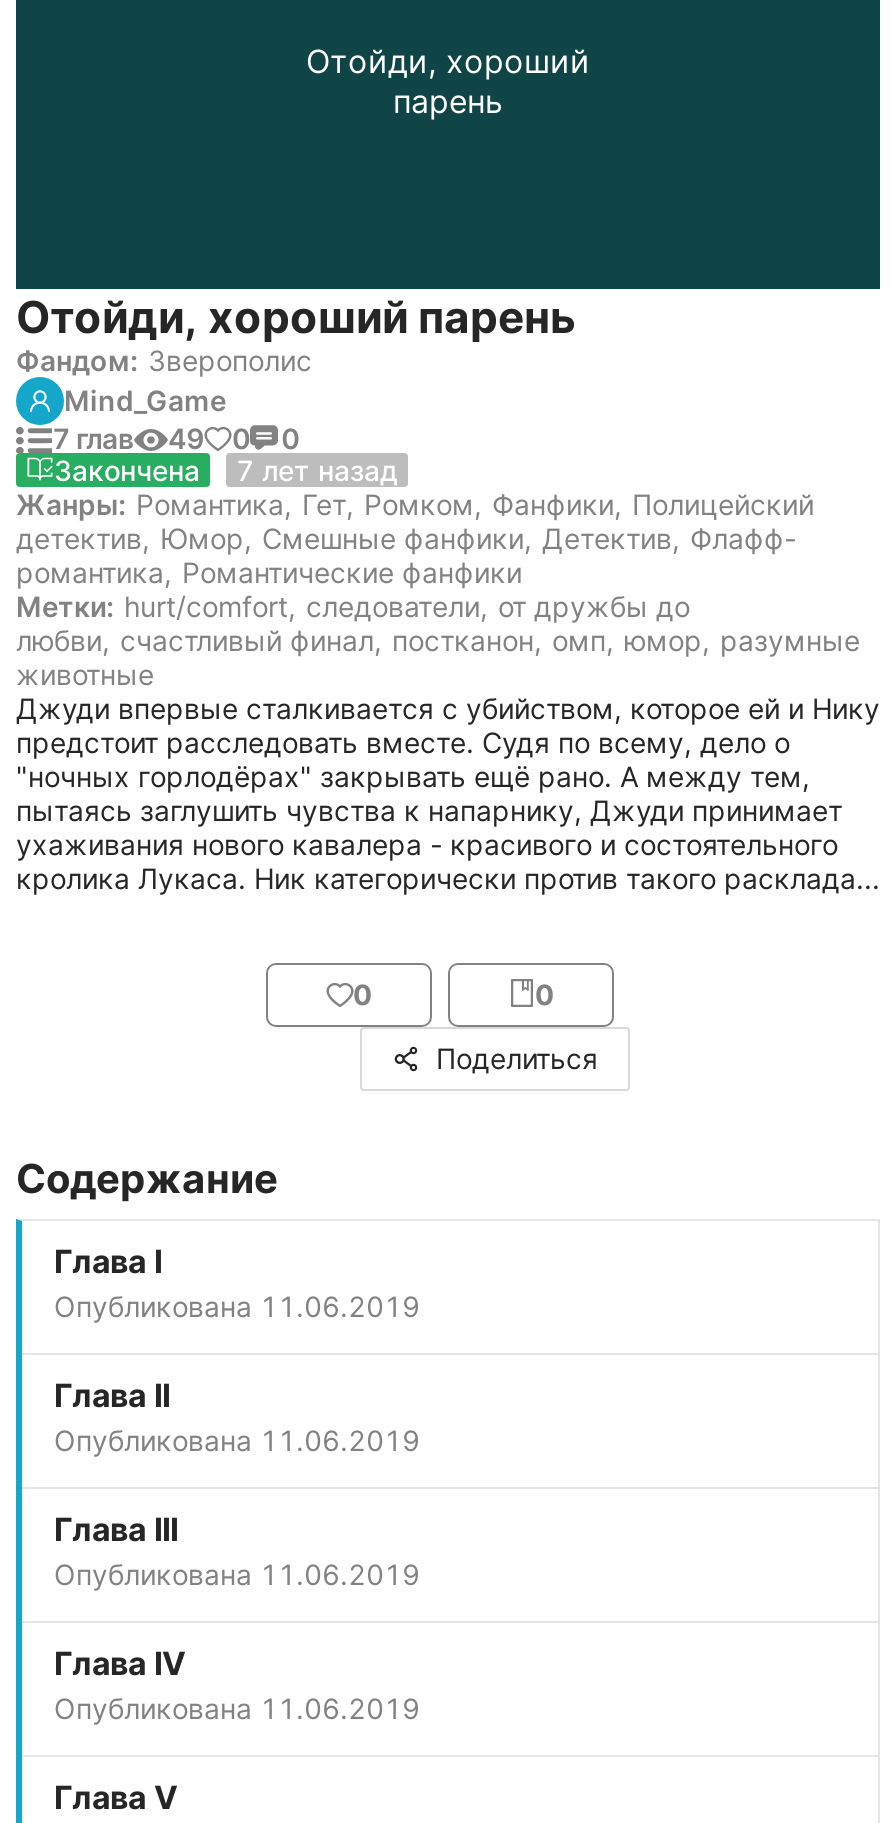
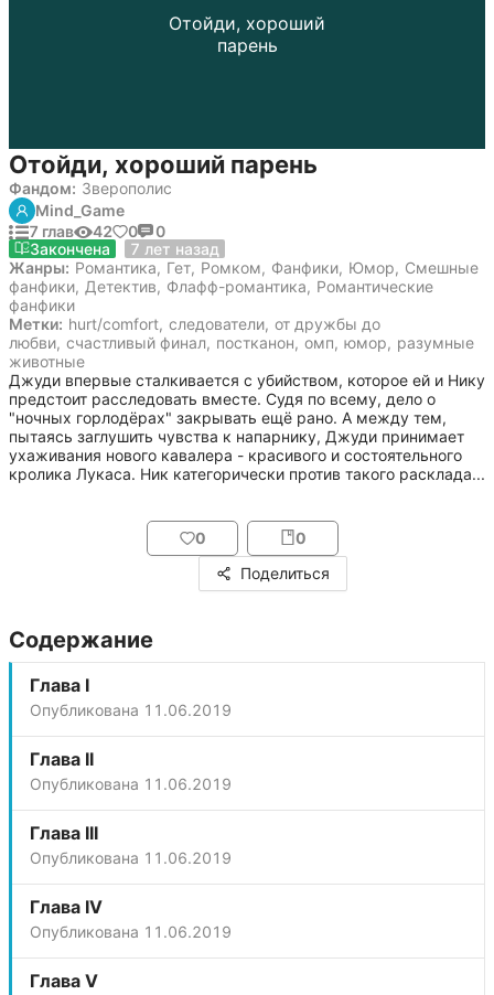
- 7 глав 49 0 0
+ 7 глав 42 0 0

- Жанры: Романтика, Гет, Ромком, Фанфики, Полицейский
- детектив, Юмор, Смешные фанфики, Детектив, Флафф-
- романтика, Романтические фанфики
+ Жанры: Романтика, Гет, Ромком, Фанфики, Юмор, Смешные
+ фанфики, Детектив, Флафф-романтика, Романтические
+ фанфики
